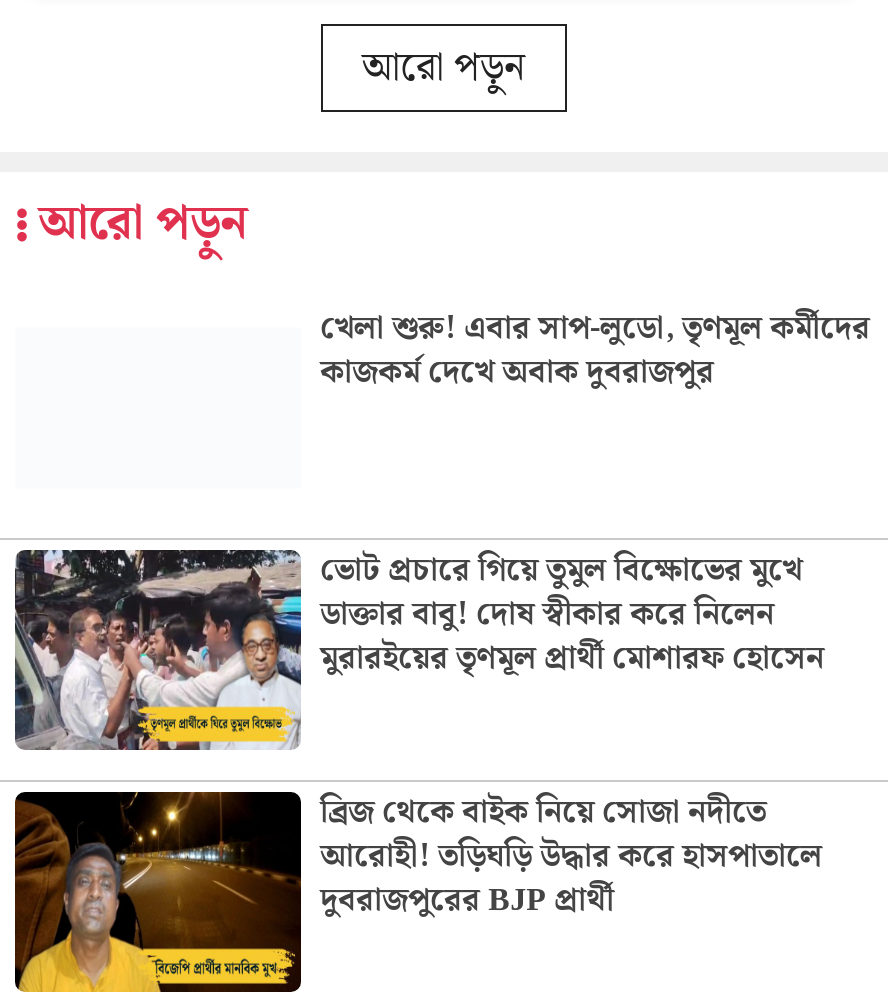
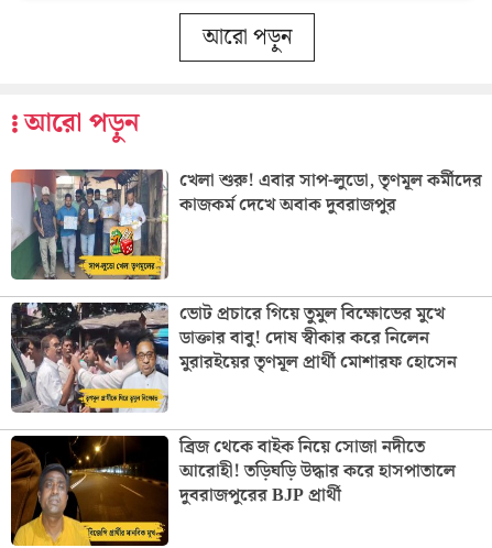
+ [image]
